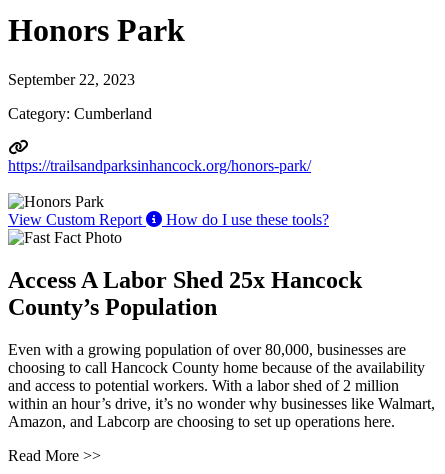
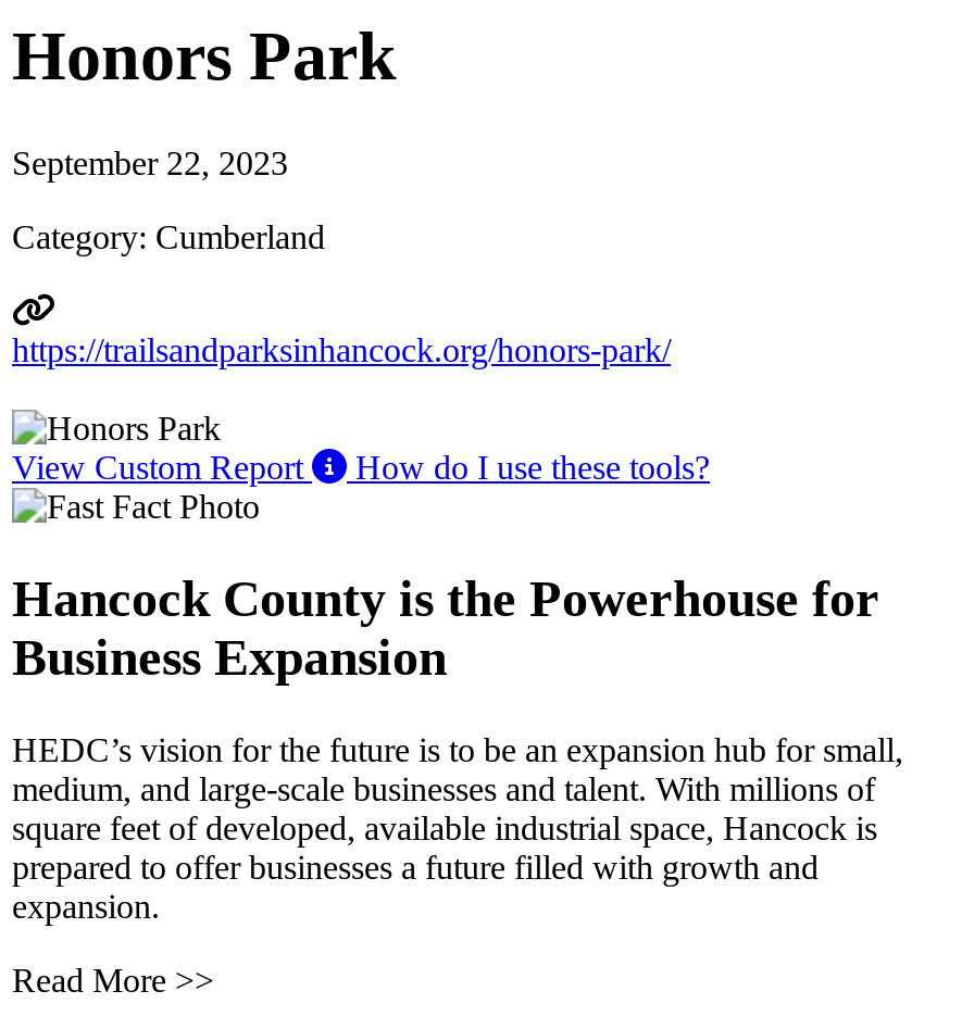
- Access A Labor Shed 25x Hancock
- County’s Population
+ Hancock County is the Powerhouse for
+ Business Expansion

- Even with a growing population of over 80,000, businesses are
- choosing to call Hancock County home because of the availability
- and access to potential workers. With a labor shed of 2 million
- within an hour’s drive, it’s no wonder why businesses like Walmart,
- Amazon, and Labcorp are choosing to set up operations here.
+ HEDC’s vision for the future is to be an expansion hub for small,
+ medium, and large-scale businesses and talent. With millions of
+ square feet of developed, available industrial space, Hancock is
+ prepared to offer businesses a future filled with growth and
+ expansion.
